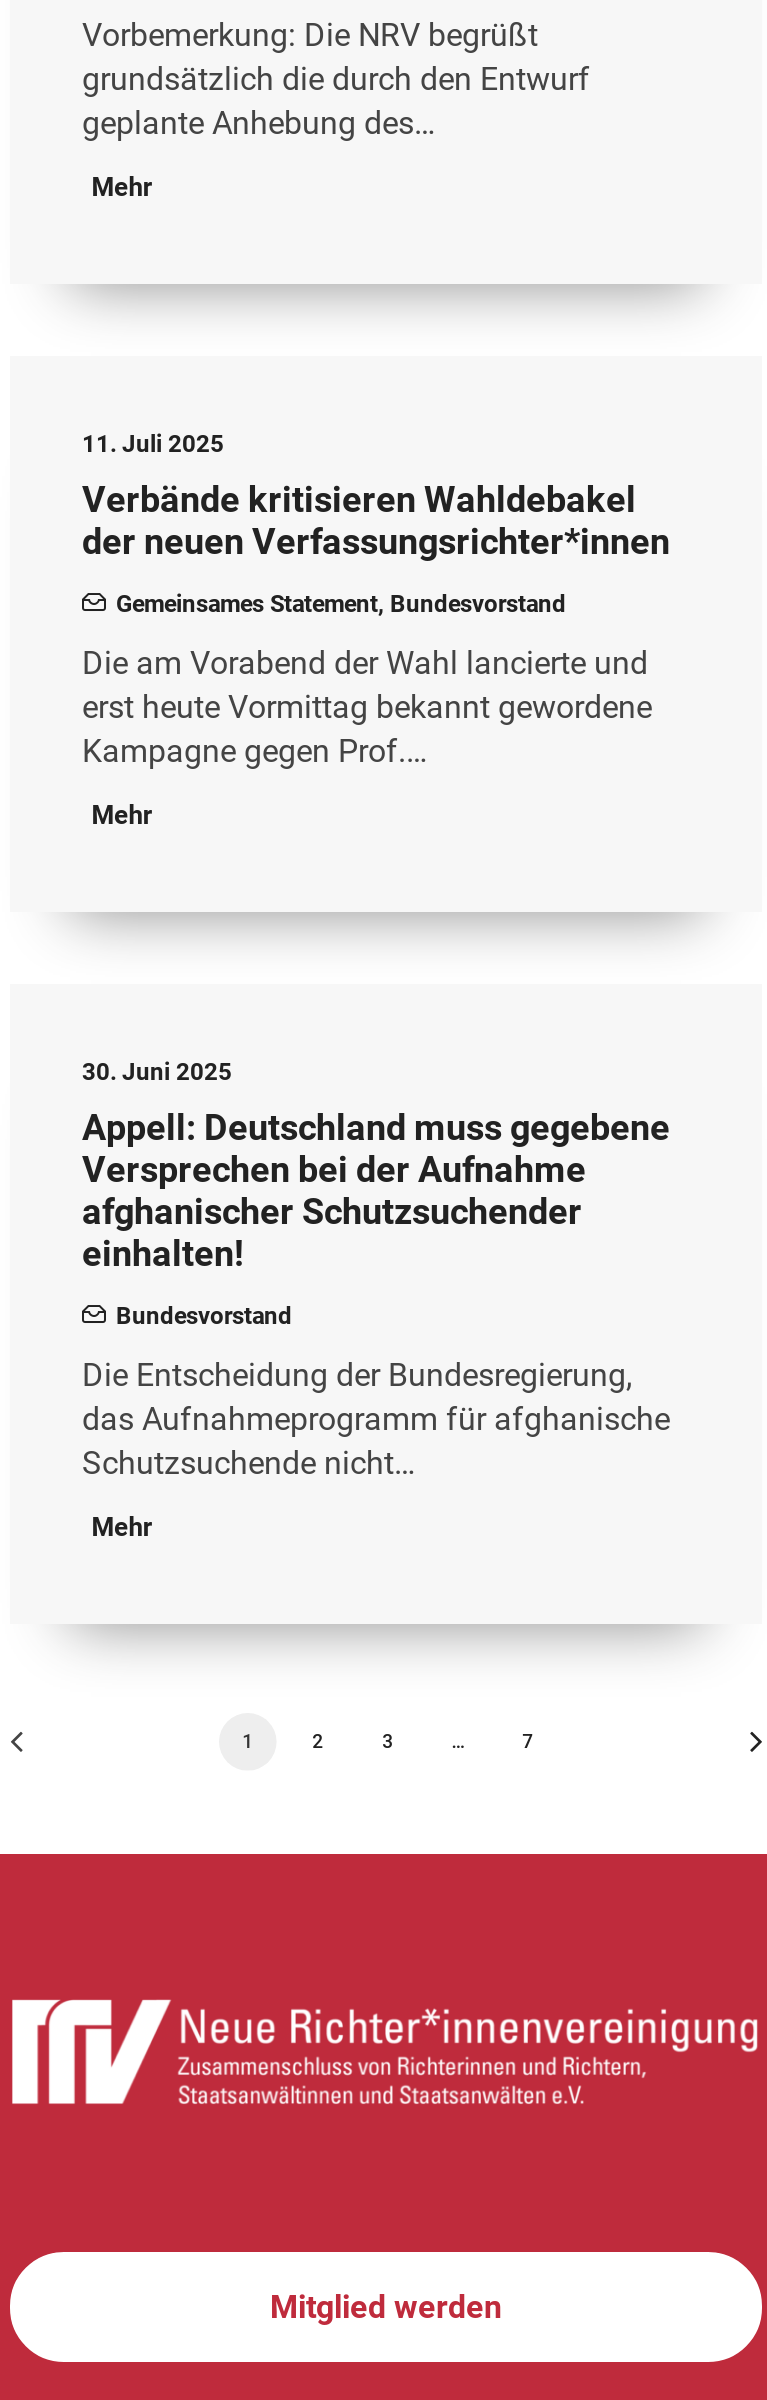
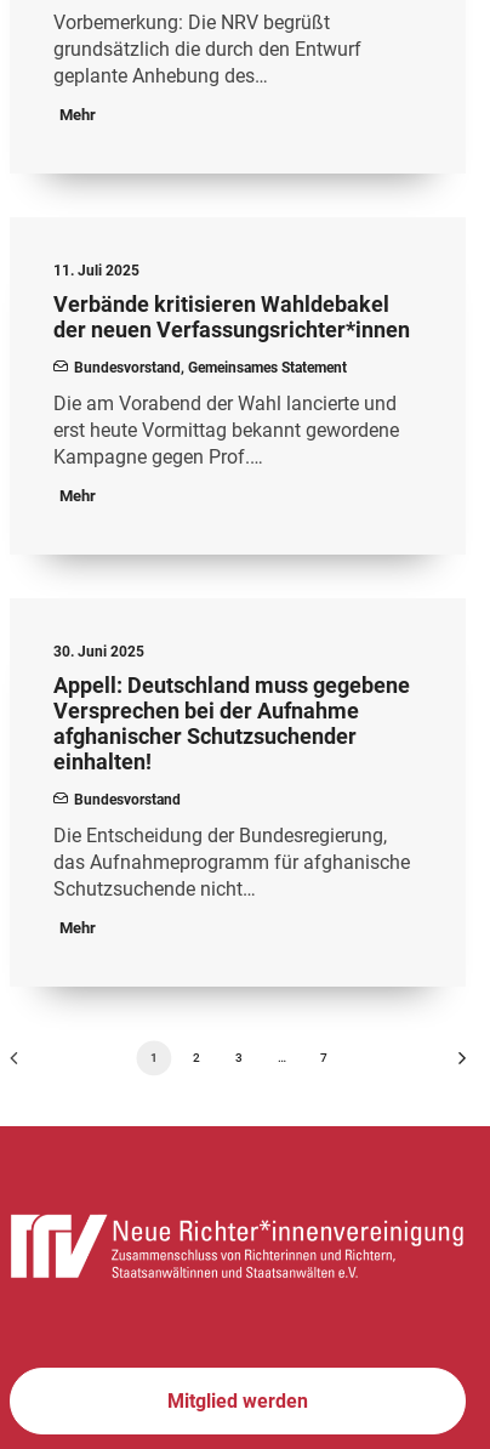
- Gemeinsames Statement, Bundesvorstand
+ Bundesvorstand, Gemeinsames Statement
